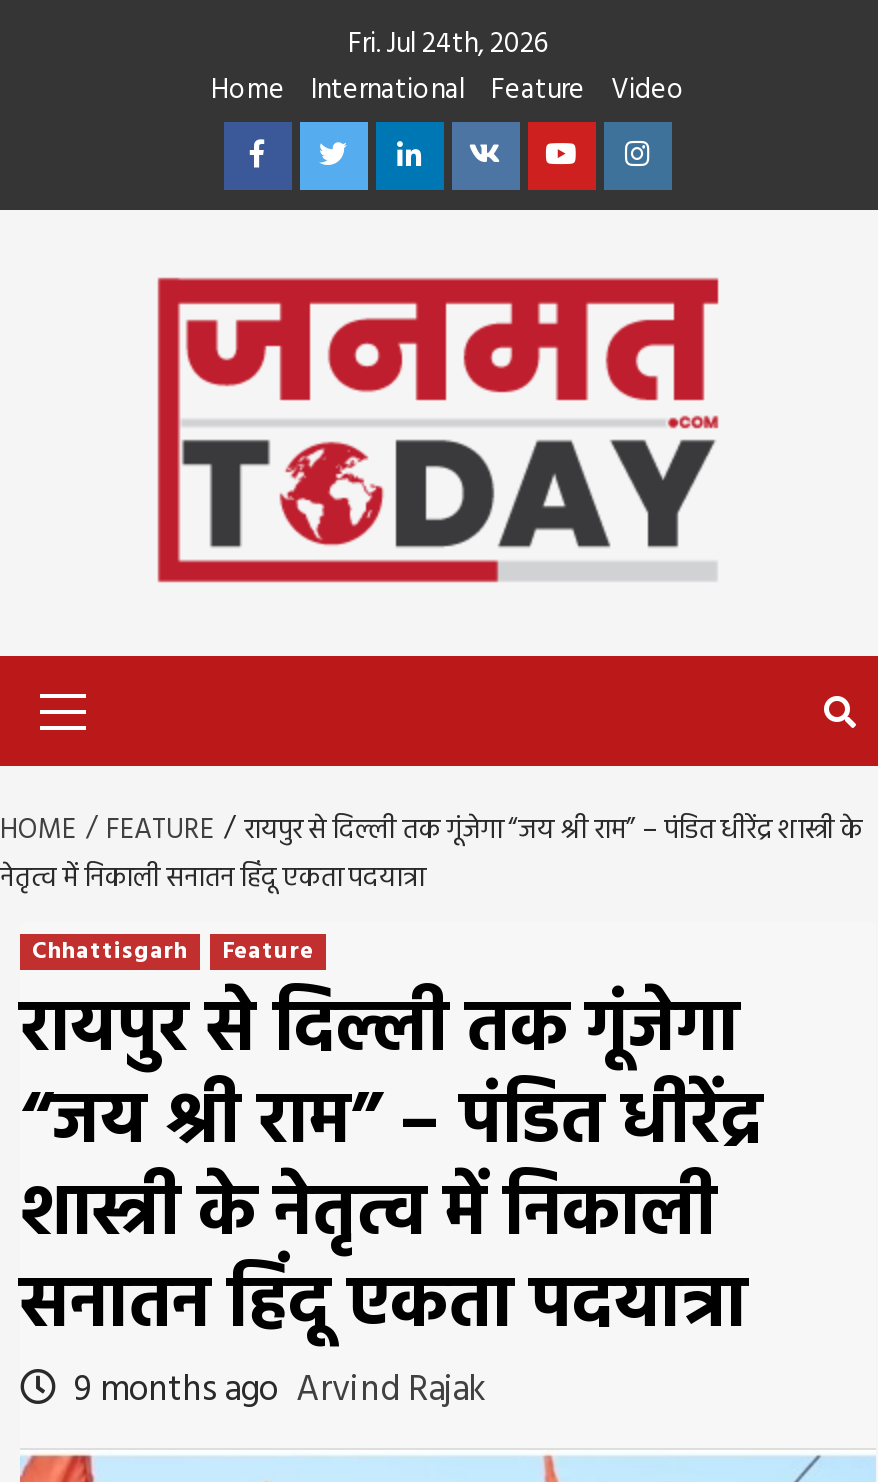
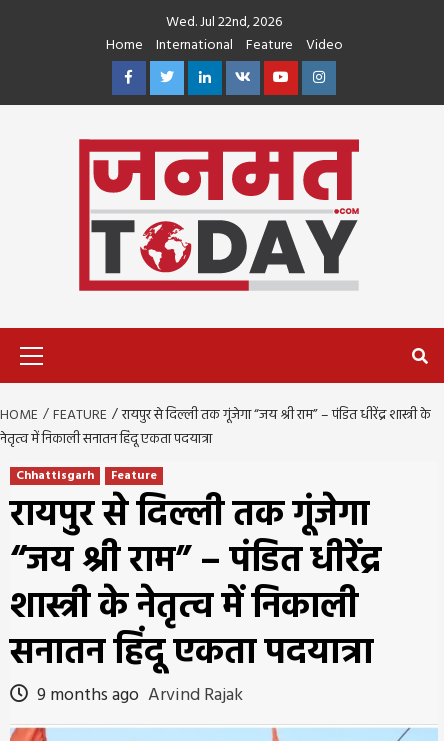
- Fri. Jul 24th, 2026
+ Wed. Jul 22nd, 2026
